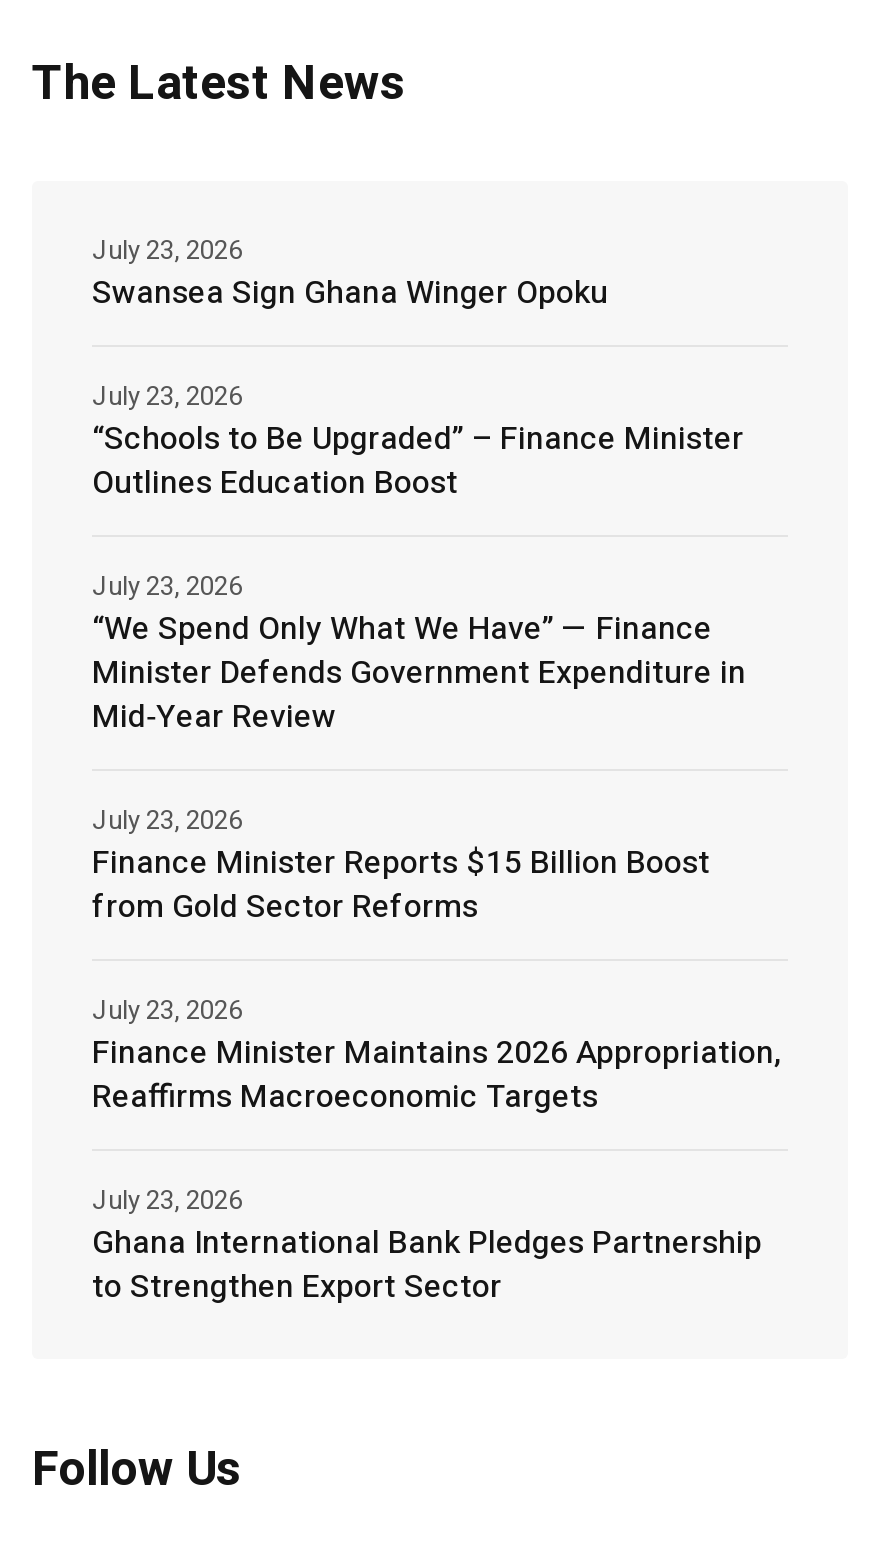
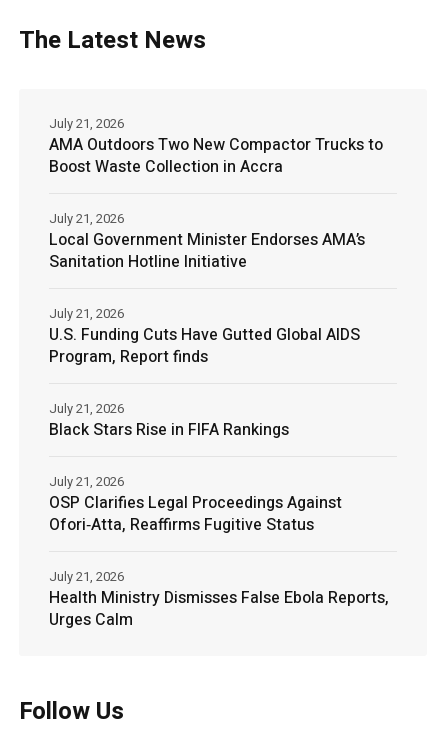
- July 23, 2026
+ July 21, 2026

- Swansea Sign Ghana Winger Opoku
+ AMA Outdoors Two New Compactor Trucks to
+ Boost Waste Collection in Accra

- July 23, 2026
+ July 21, 2026

- “Schools to Be Upgraded” – Finance Minister
- Outlines Education Boost
+ Local Government Minister Endorses AMA’s
+ Sanitation Hotline Initiative

- July 23, 2026
+ July 21, 2026

- “We Spend Only What We Have” — Finance
- Minister Defends Government Expenditure in
- Mid‑Year Review
+ U.S. Funding Cuts Have Gutted Global AIDS
+ Program, Report finds

- July 23, 2026
+ July 21, 2026

- Finance Minister Reports $15 Billion Boost
- from Gold Sector Reforms
+ Black Stars Rise in FIFA Rankings

- July 23, 2026
+ July 21, 2026

- Finance Minister Maintains 2026 Appropriation,
- Reaffirms Macroeconomic Targets
+ OSP Clarifies Legal Proceedings Against
+ Ofori‑Atta, Reaffirms Fugitive Status

- July 23, 2026
+ July 21, 2026

- Ghana International Bank Pledges Partnership
- to Strengthen Export Sector
+ Health Ministry Dismisses False Ebola Reports,
+ Urges Calm
